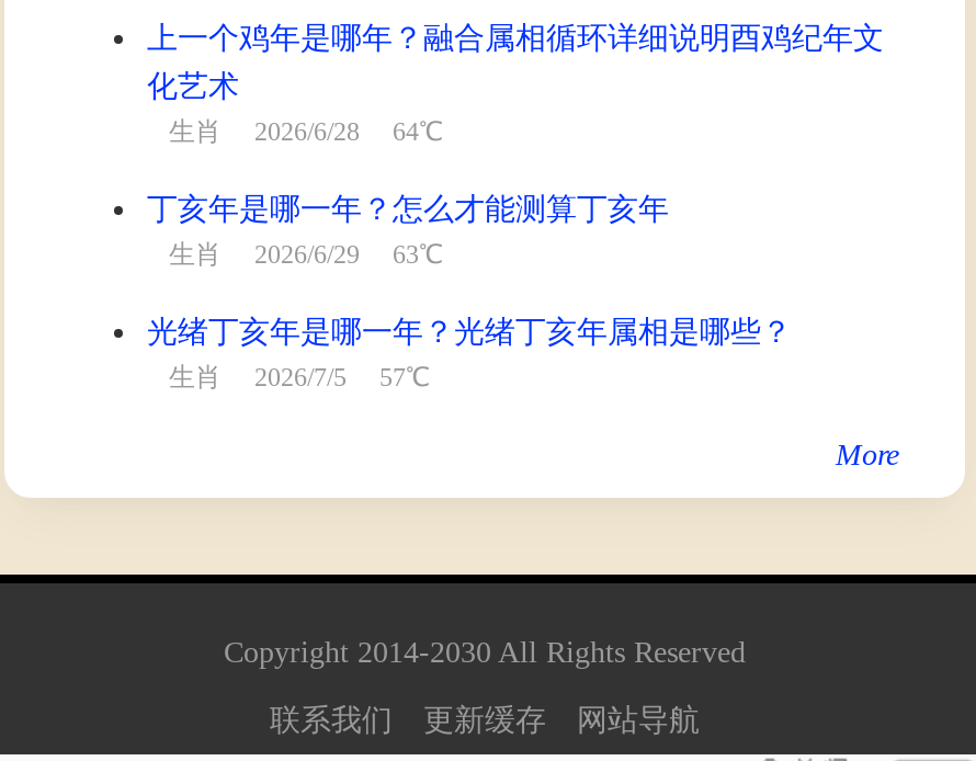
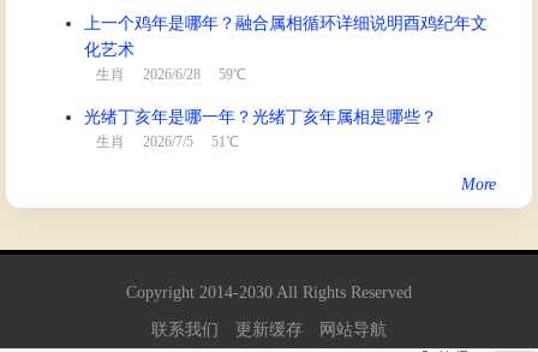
- 生肖2026/6/28 64℃
- 丁亥年是哪一年？怎么才能测算丁亥年
- 生肖2026/6/29 63℃
+ 生肖2026/6/28 59℃

- 生肖2026/7/5 57℃
+ 生肖2026/7/5 51℃
